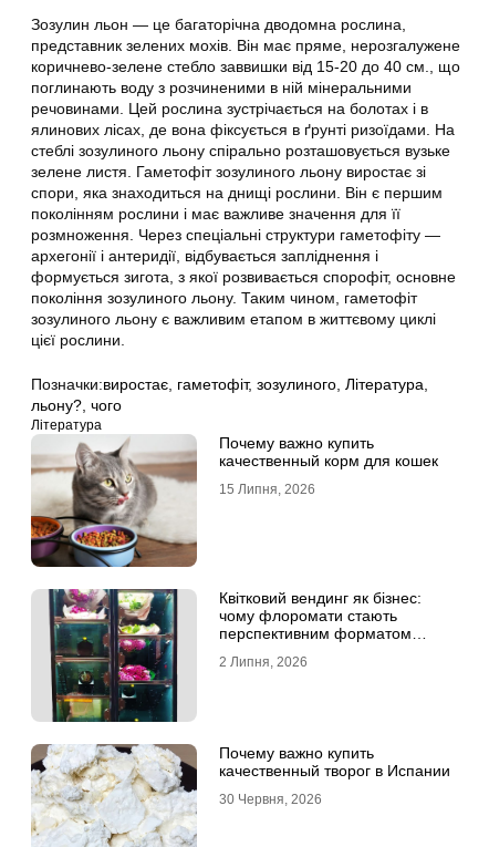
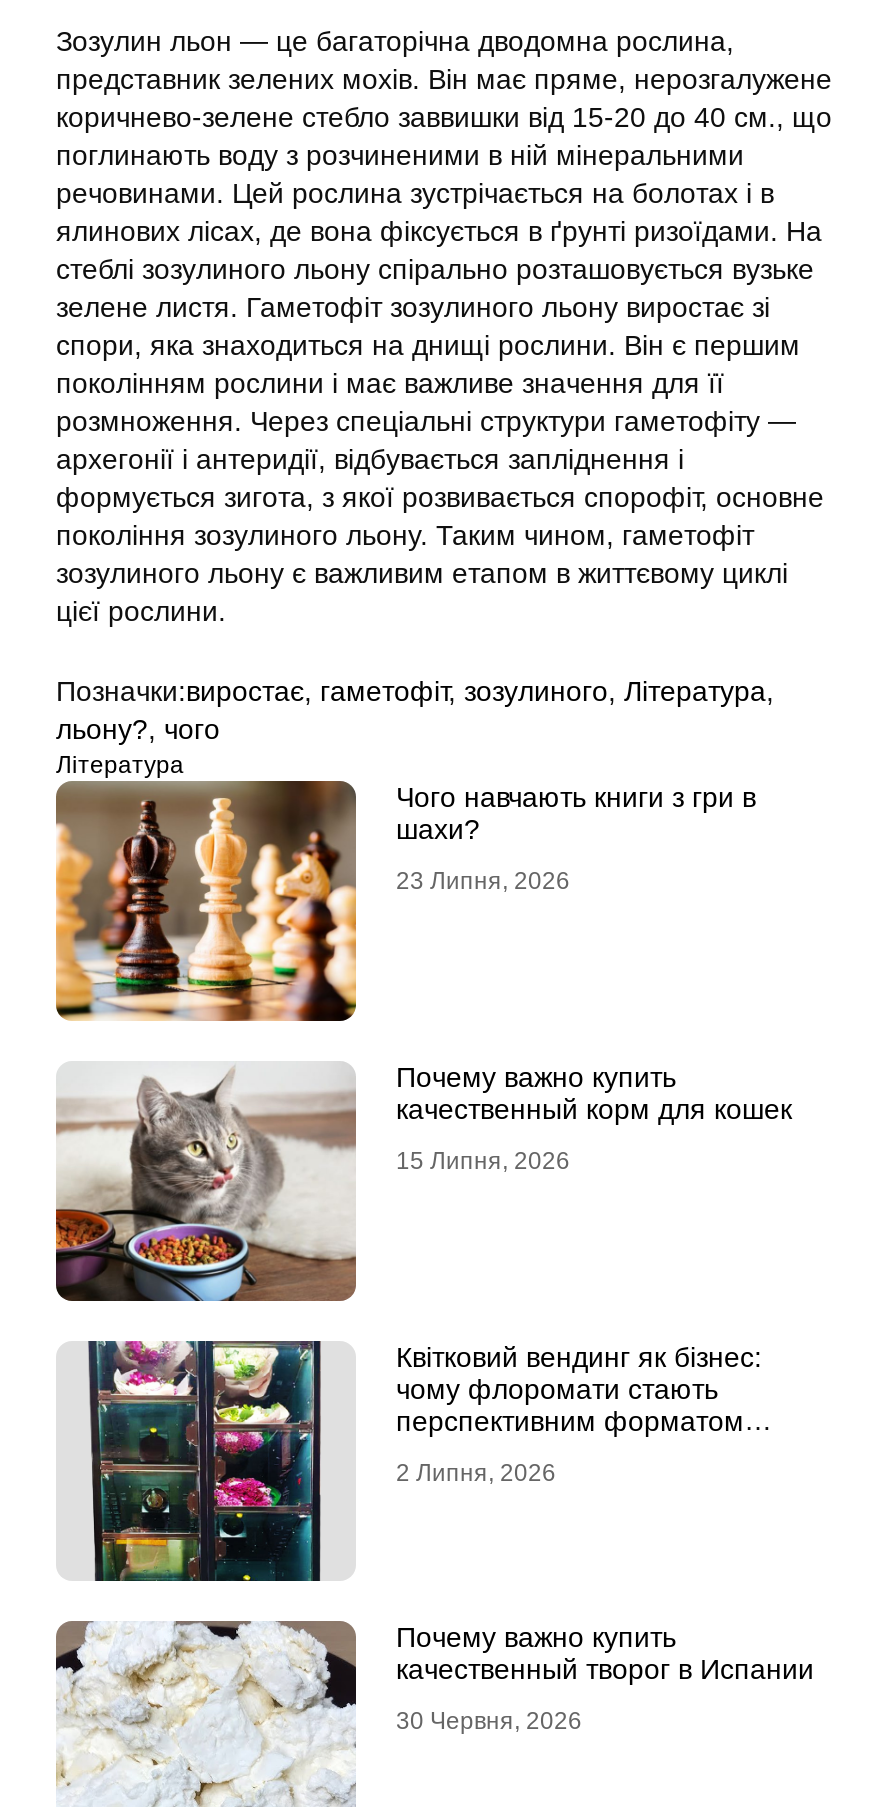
+ [image]
+ Чого навчають книги з гри в
+ шахи?
+ 23 Липня, 2026
